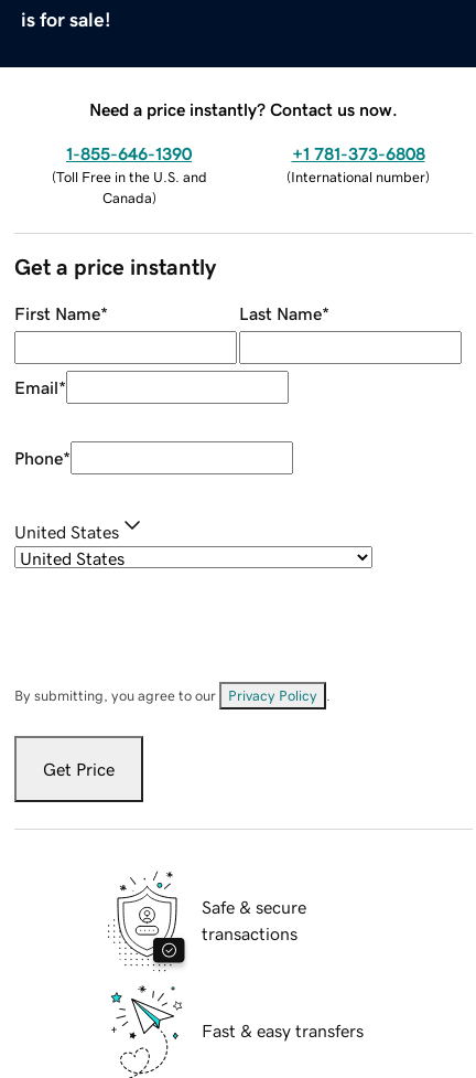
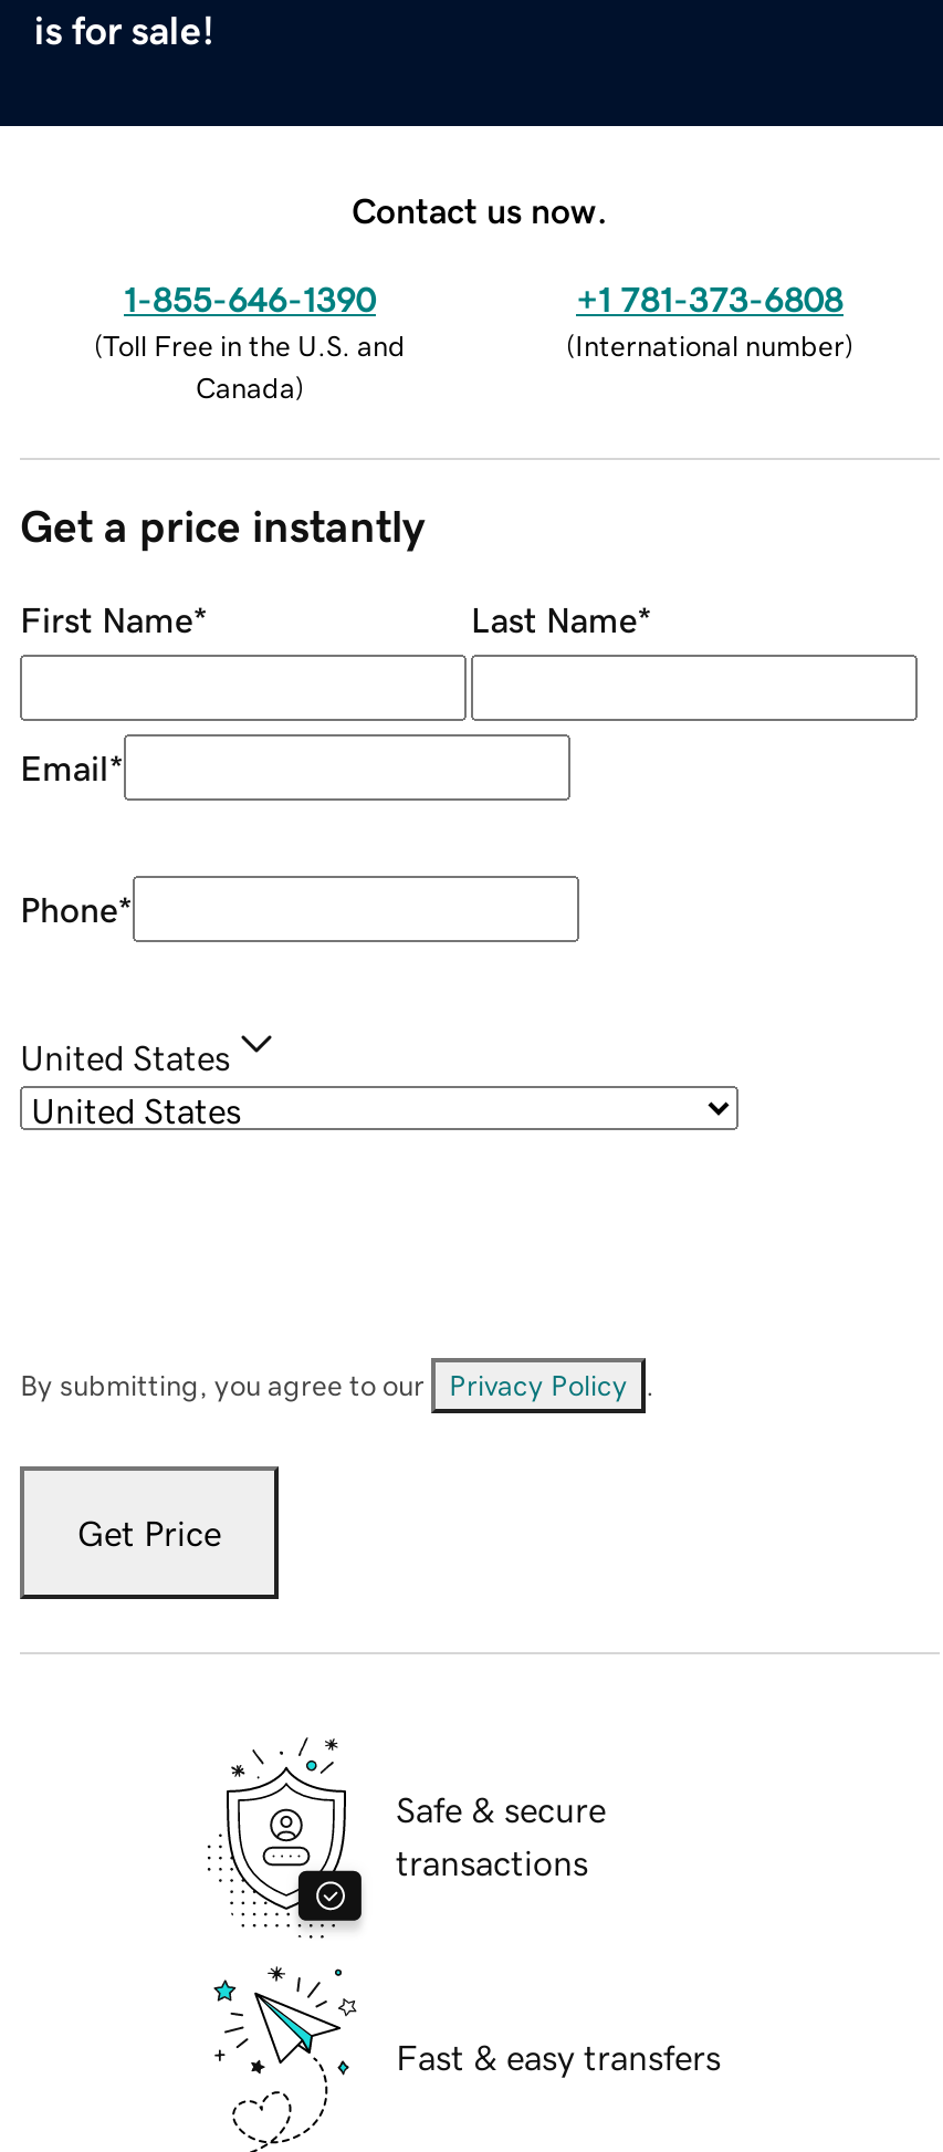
- Need a price instantly? Contact us now.
+ Contact us now.
